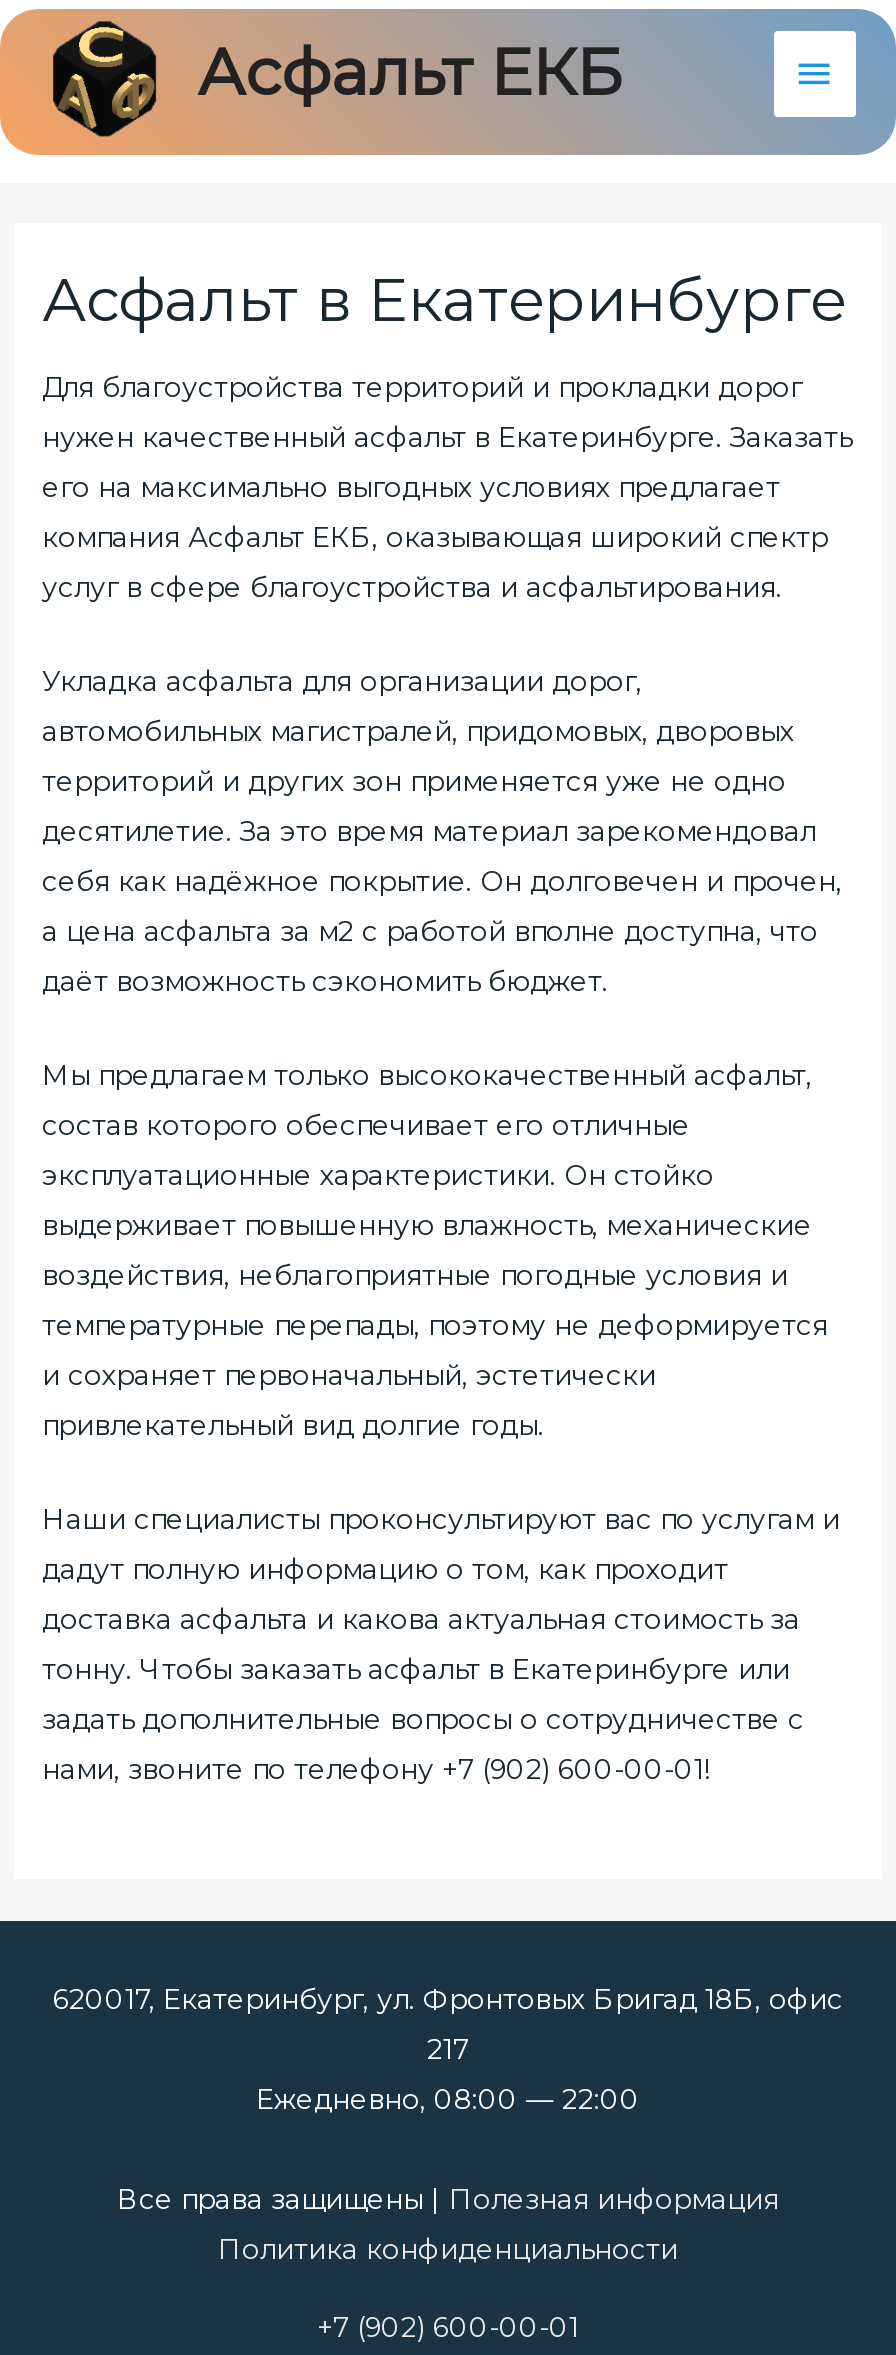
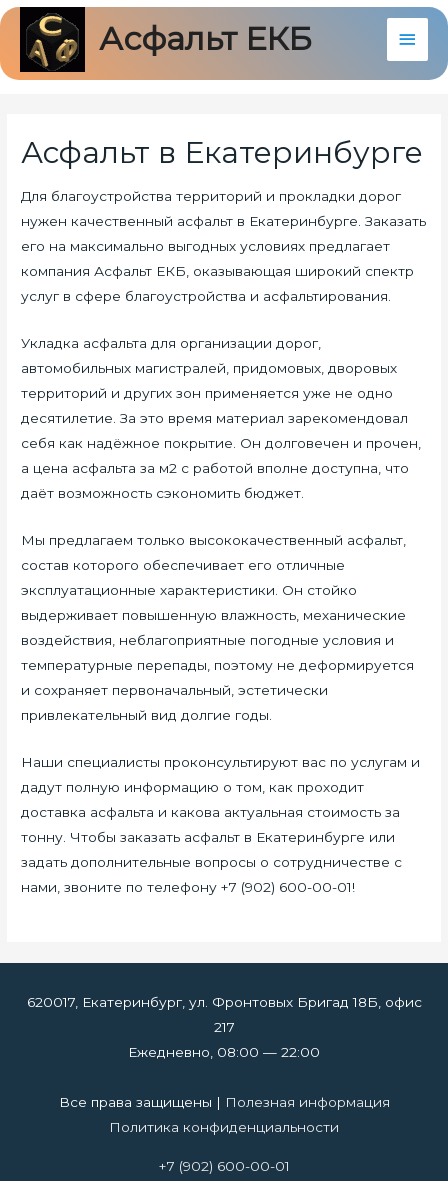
- [image]
+ [image]
